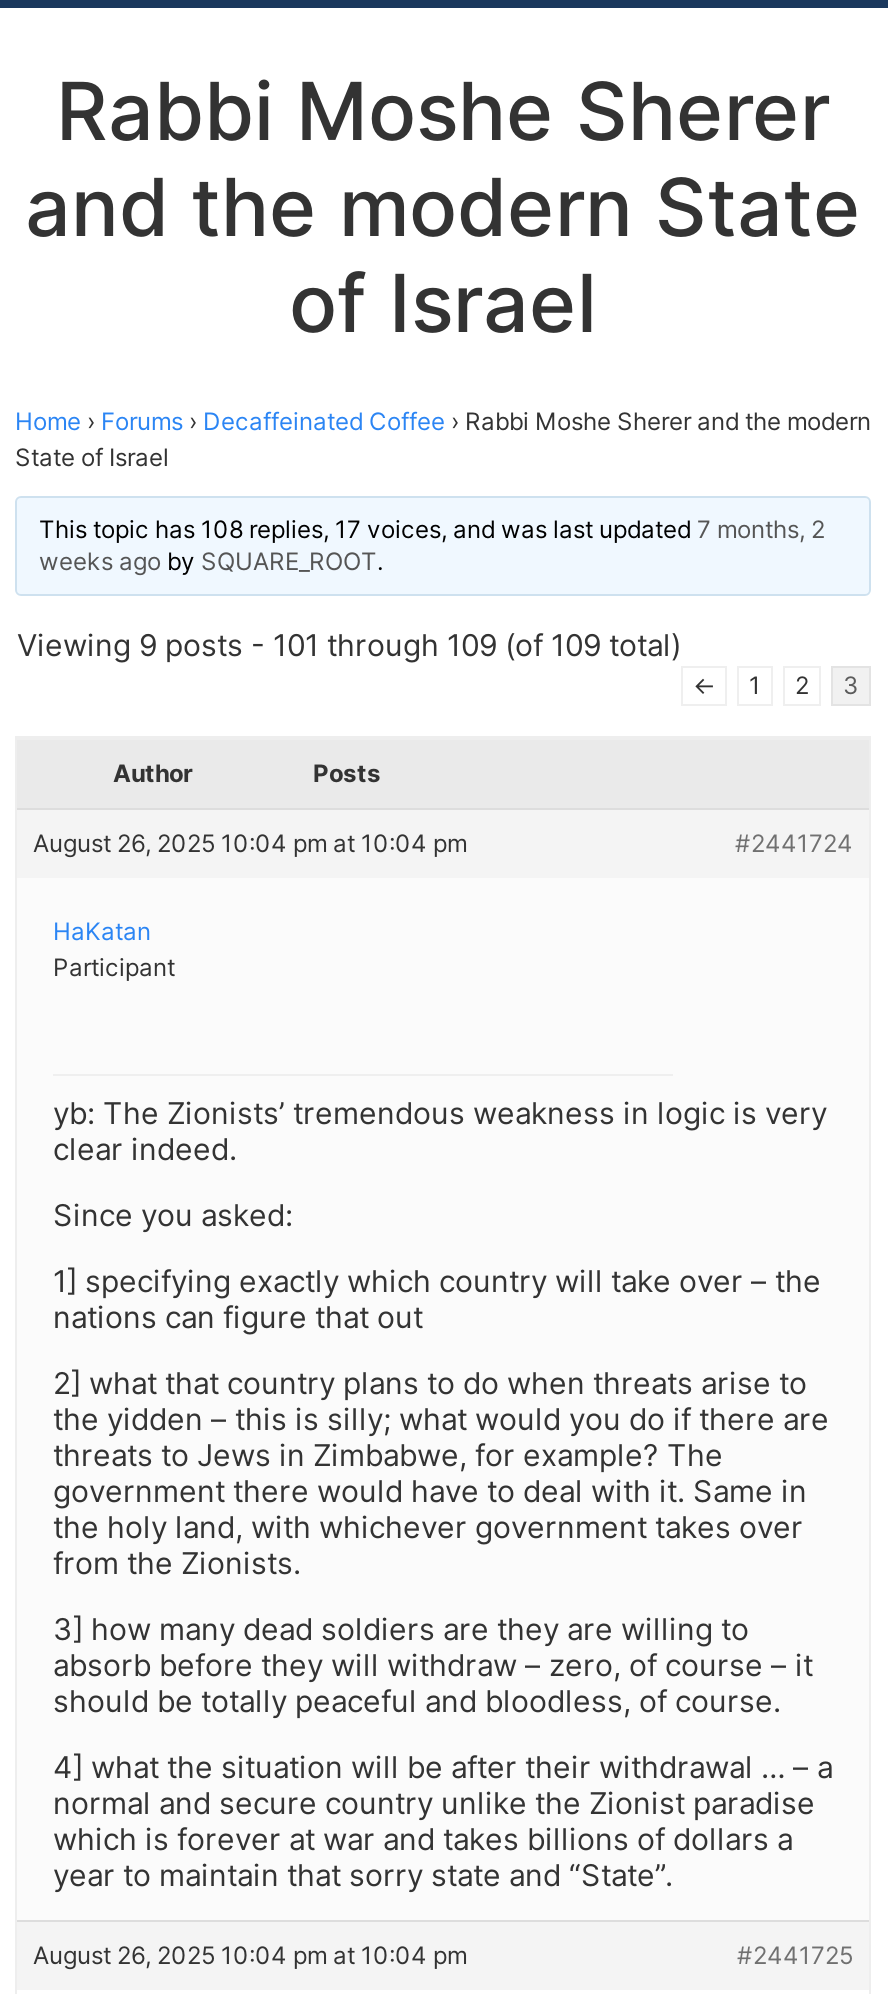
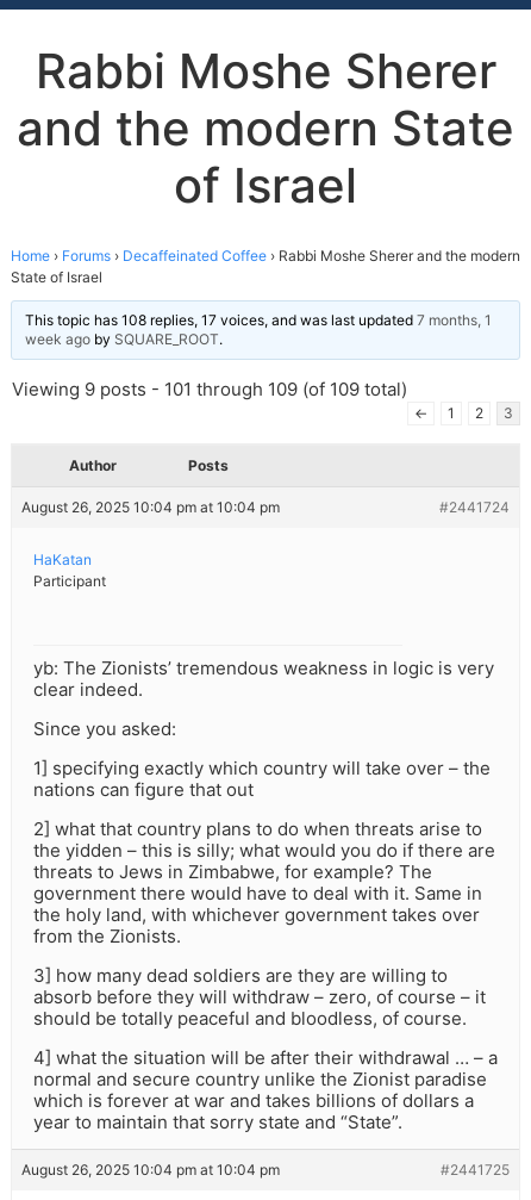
- This topic has 108 replies, 17 voices, and was last updated 7 months, 2
+ This topic has 108 replies, 17 voices, and was last updated 7 months, 1

- weeks ago by SQUARE_ROOT.
+ week ago by SQUARE_ROOT.
